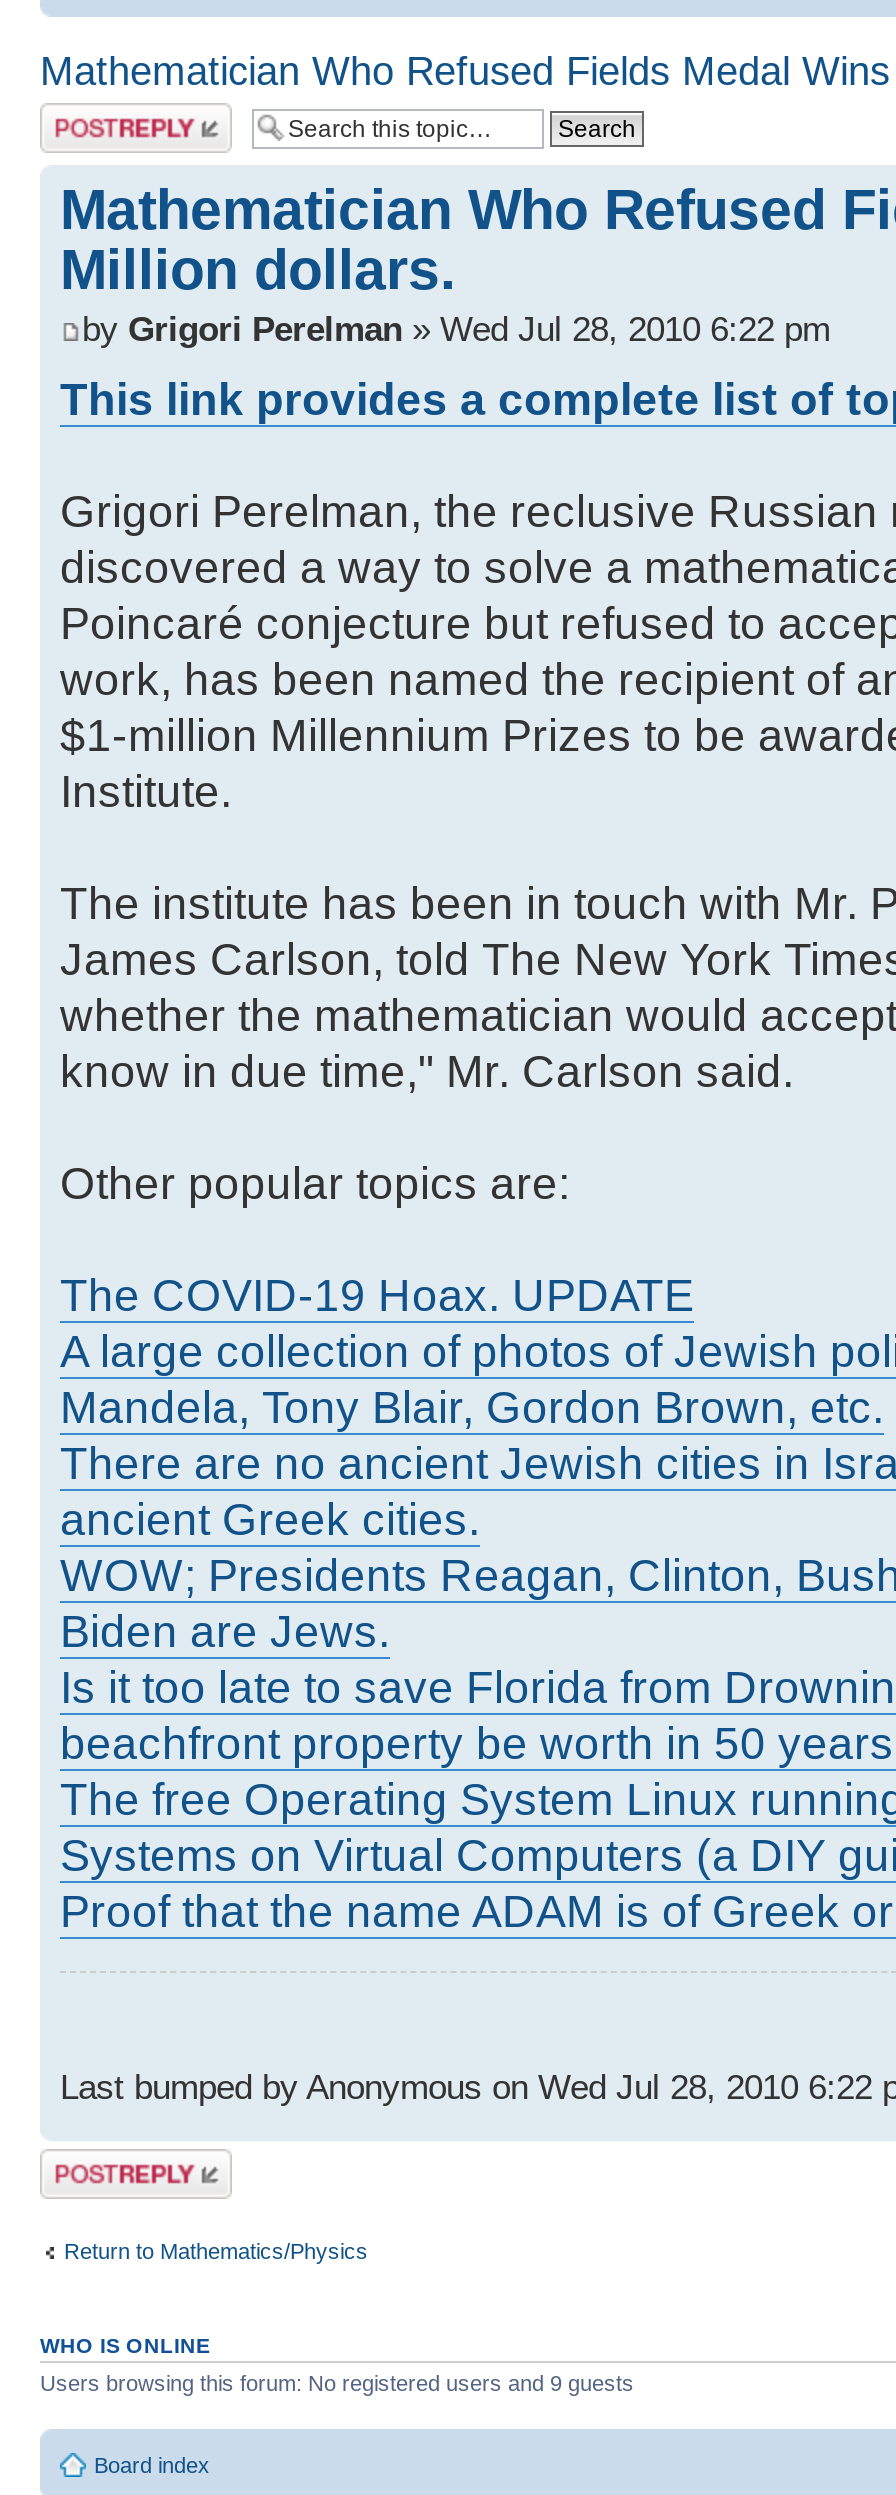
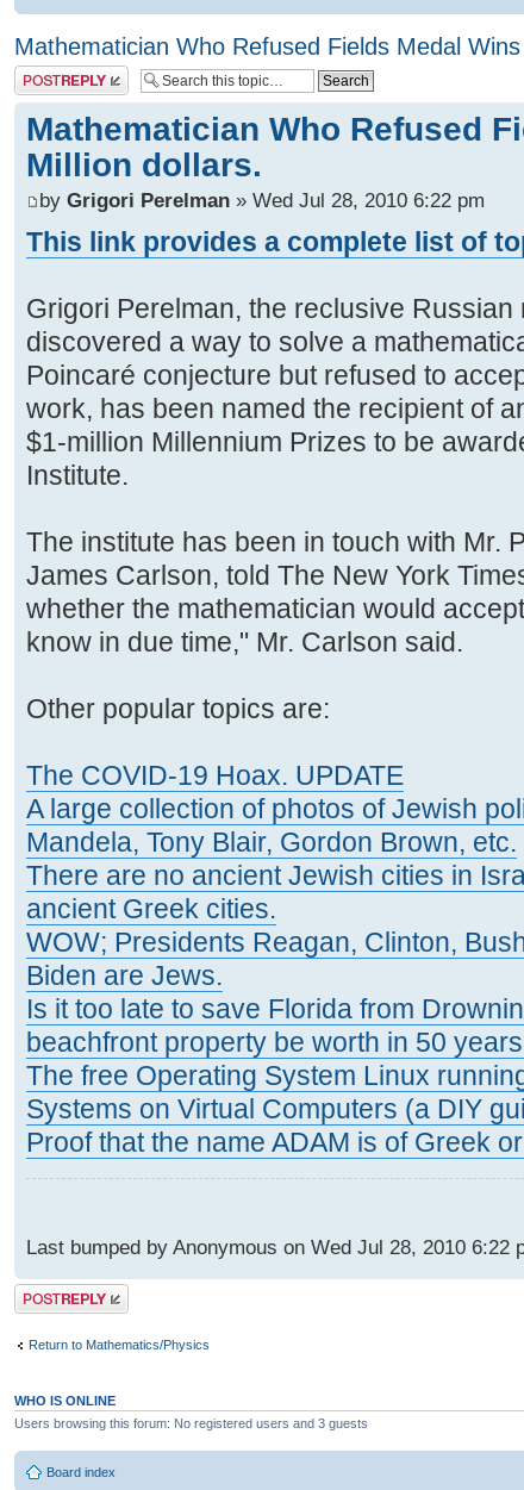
- Users browsing this forum: No registered users and 9 guests
+ Users browsing this forum: No registered users and 3 guests
